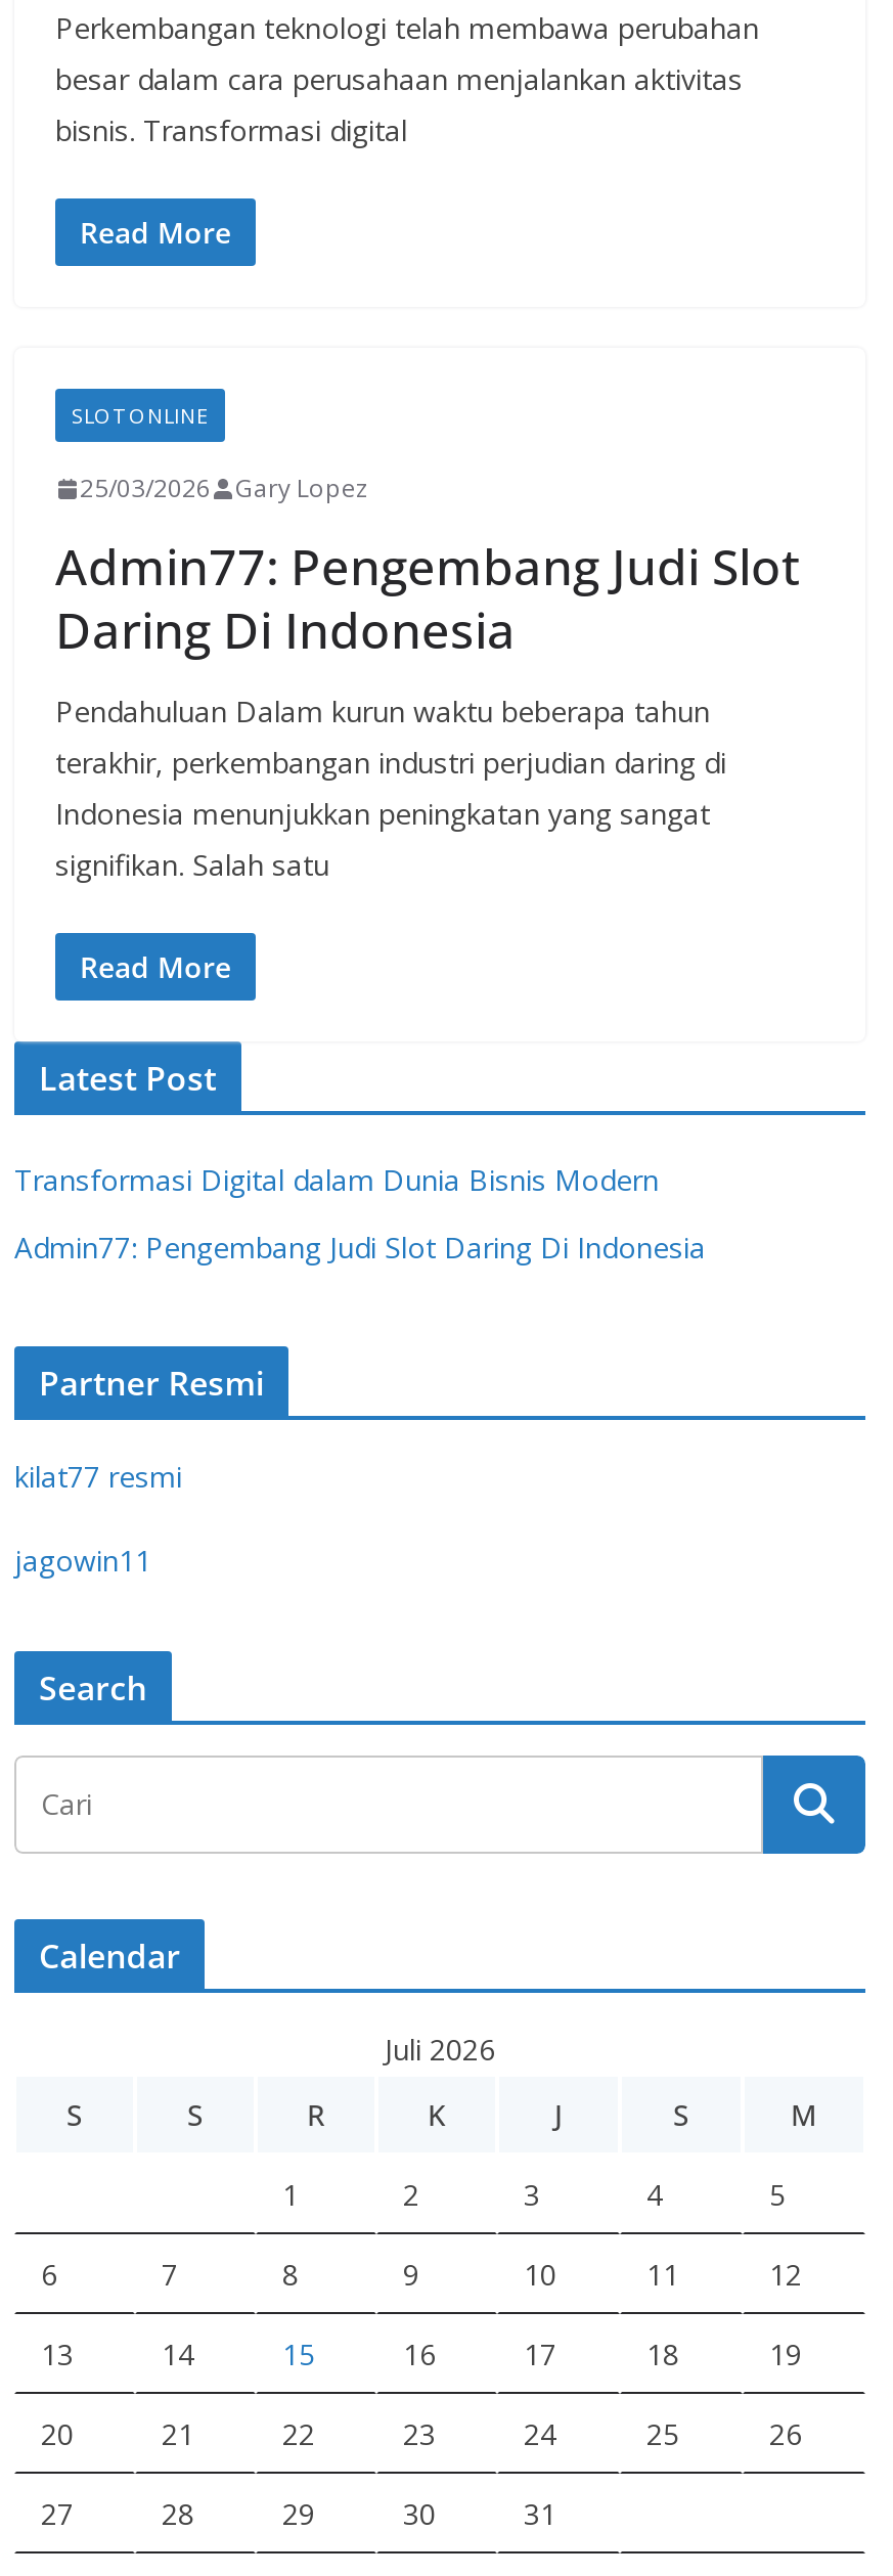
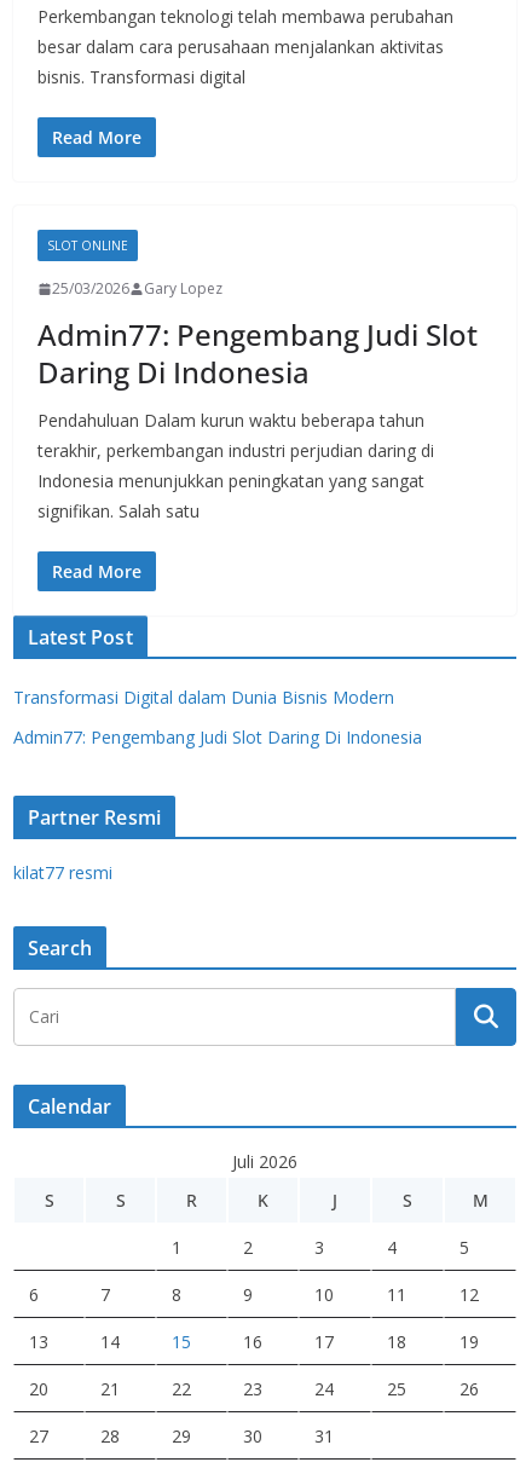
- jagowin11
